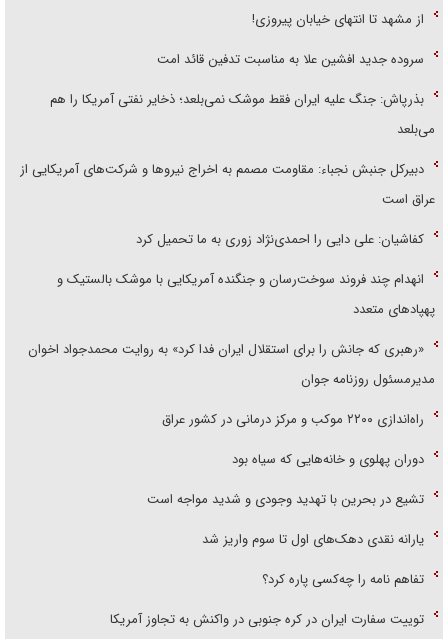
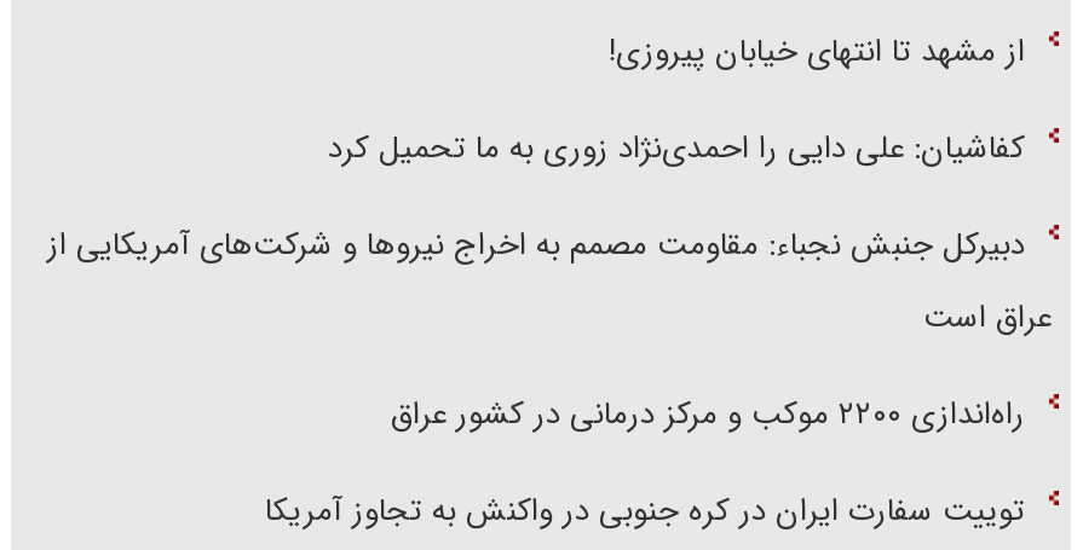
- سروده جدید افشین علا به مناسبت تدفین قائد امت
- بذرپاش: جنگ علیه ایران فقط موشک نمی‌بلعد؛ ذخایر نفتی آمریکا را هم
- می‌بلعد

moved up: کفاشیان: علی دایی را احمدی‌نژاد زوری به ما تحمیل کرد

- انهدام چند فروند سوخت‌رسان و جنگنده آمریکایی با موشک بالستیک و
- پهپاد‌های متعدد
- «رهبری که جانش را برای استقلال ایران فدا کرد» به روایت محمد‌جواد اخوان
- مدیرمسئول روزنامه جوان

- دوران پهلوی و خانه‌هایی که سیاه بود
- تشیع در بحرین با تهدید وجودی و شدید مواجه است
- یارانه نقدی دهک‌های اول تا سوم واریز شد
- تفاهم نامه را چه‌کسی پاره کرد؟
